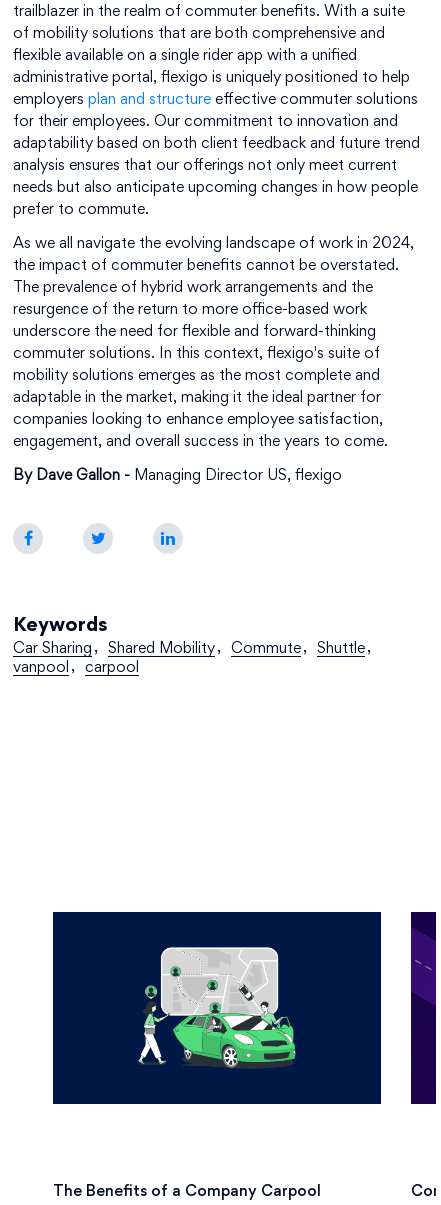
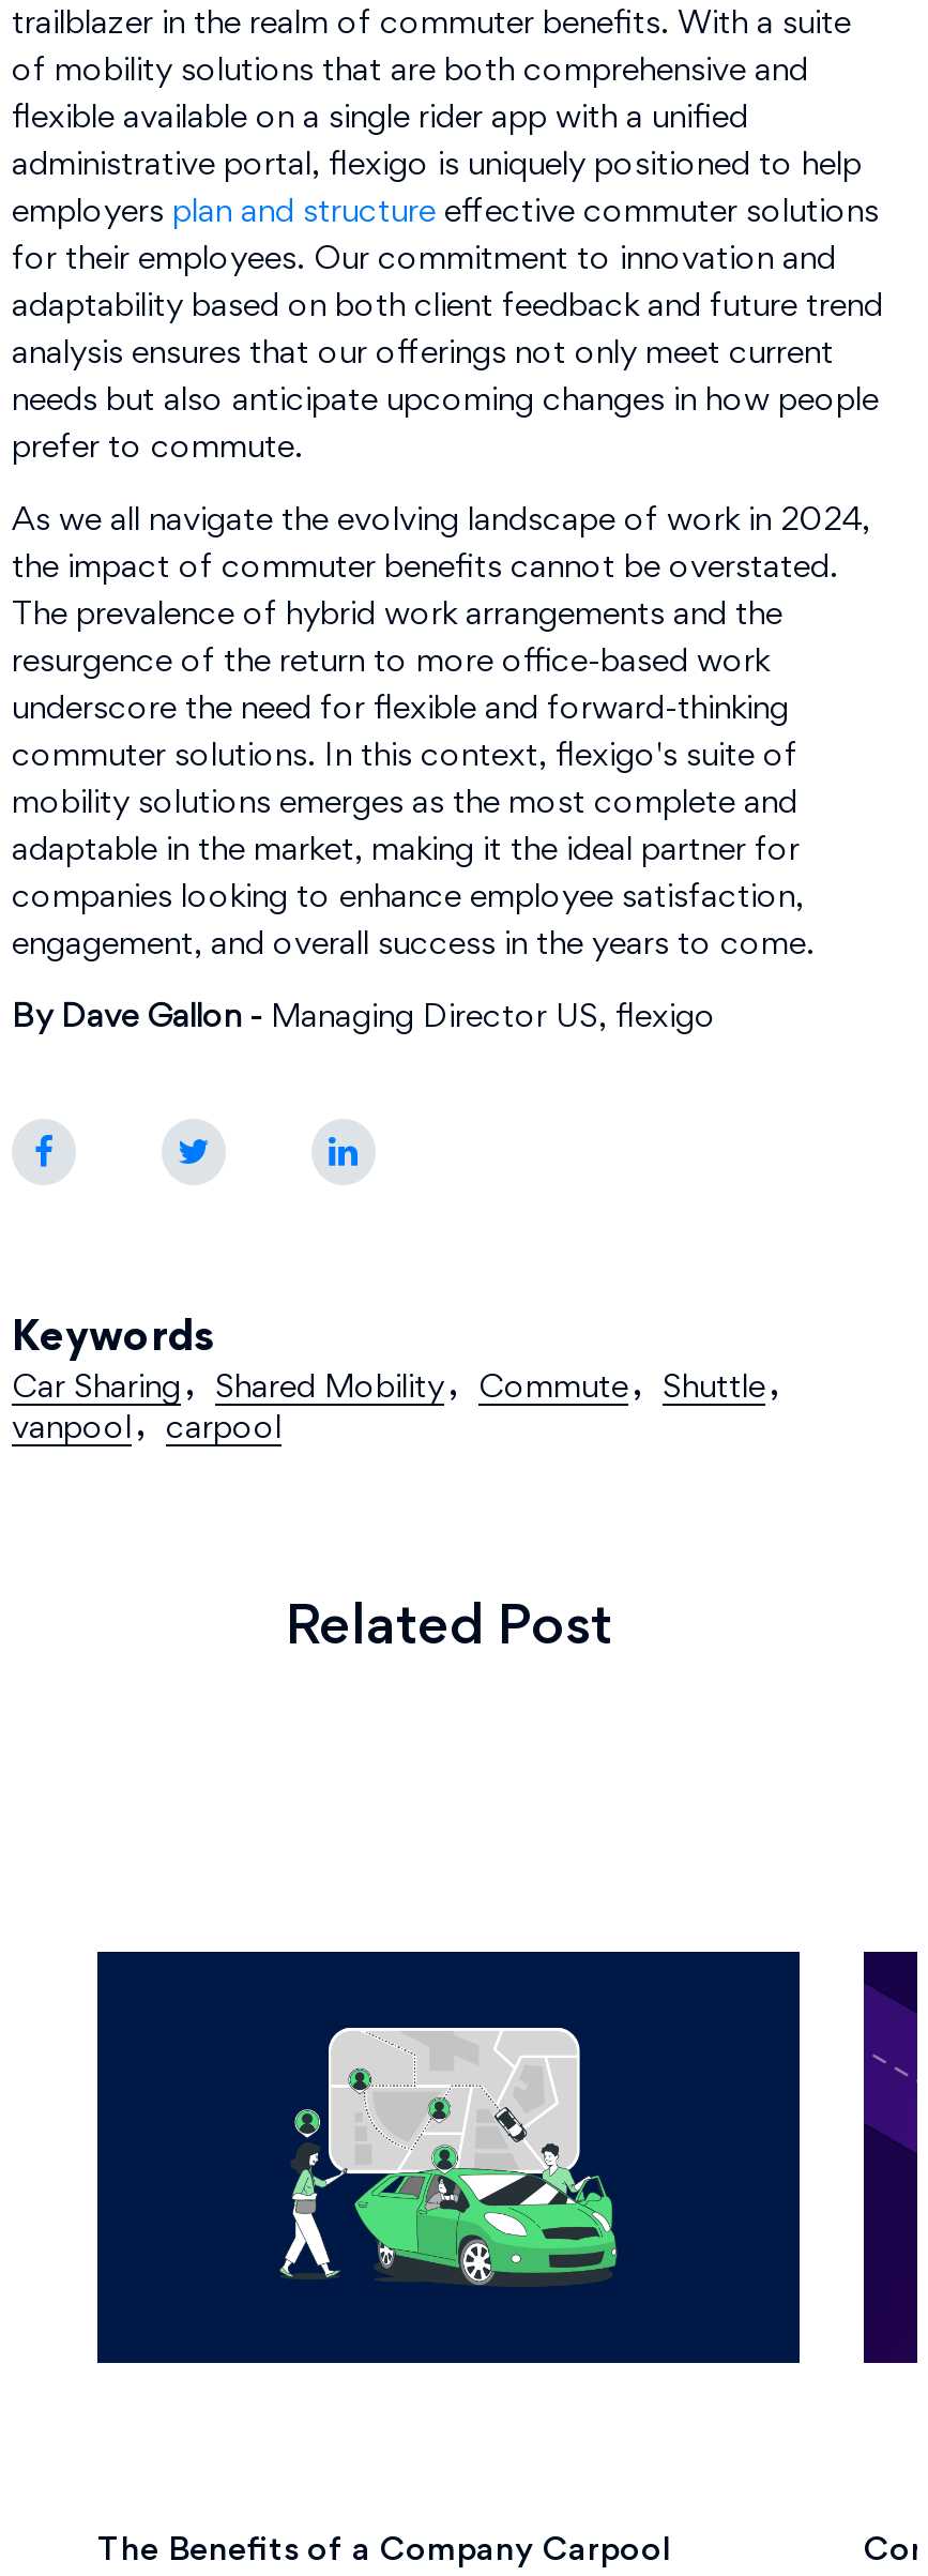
+ Related Post
